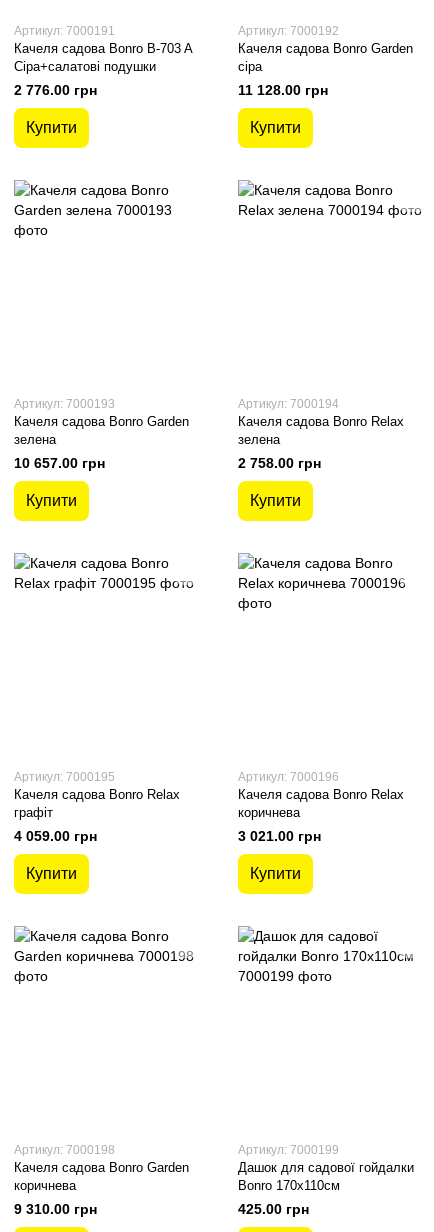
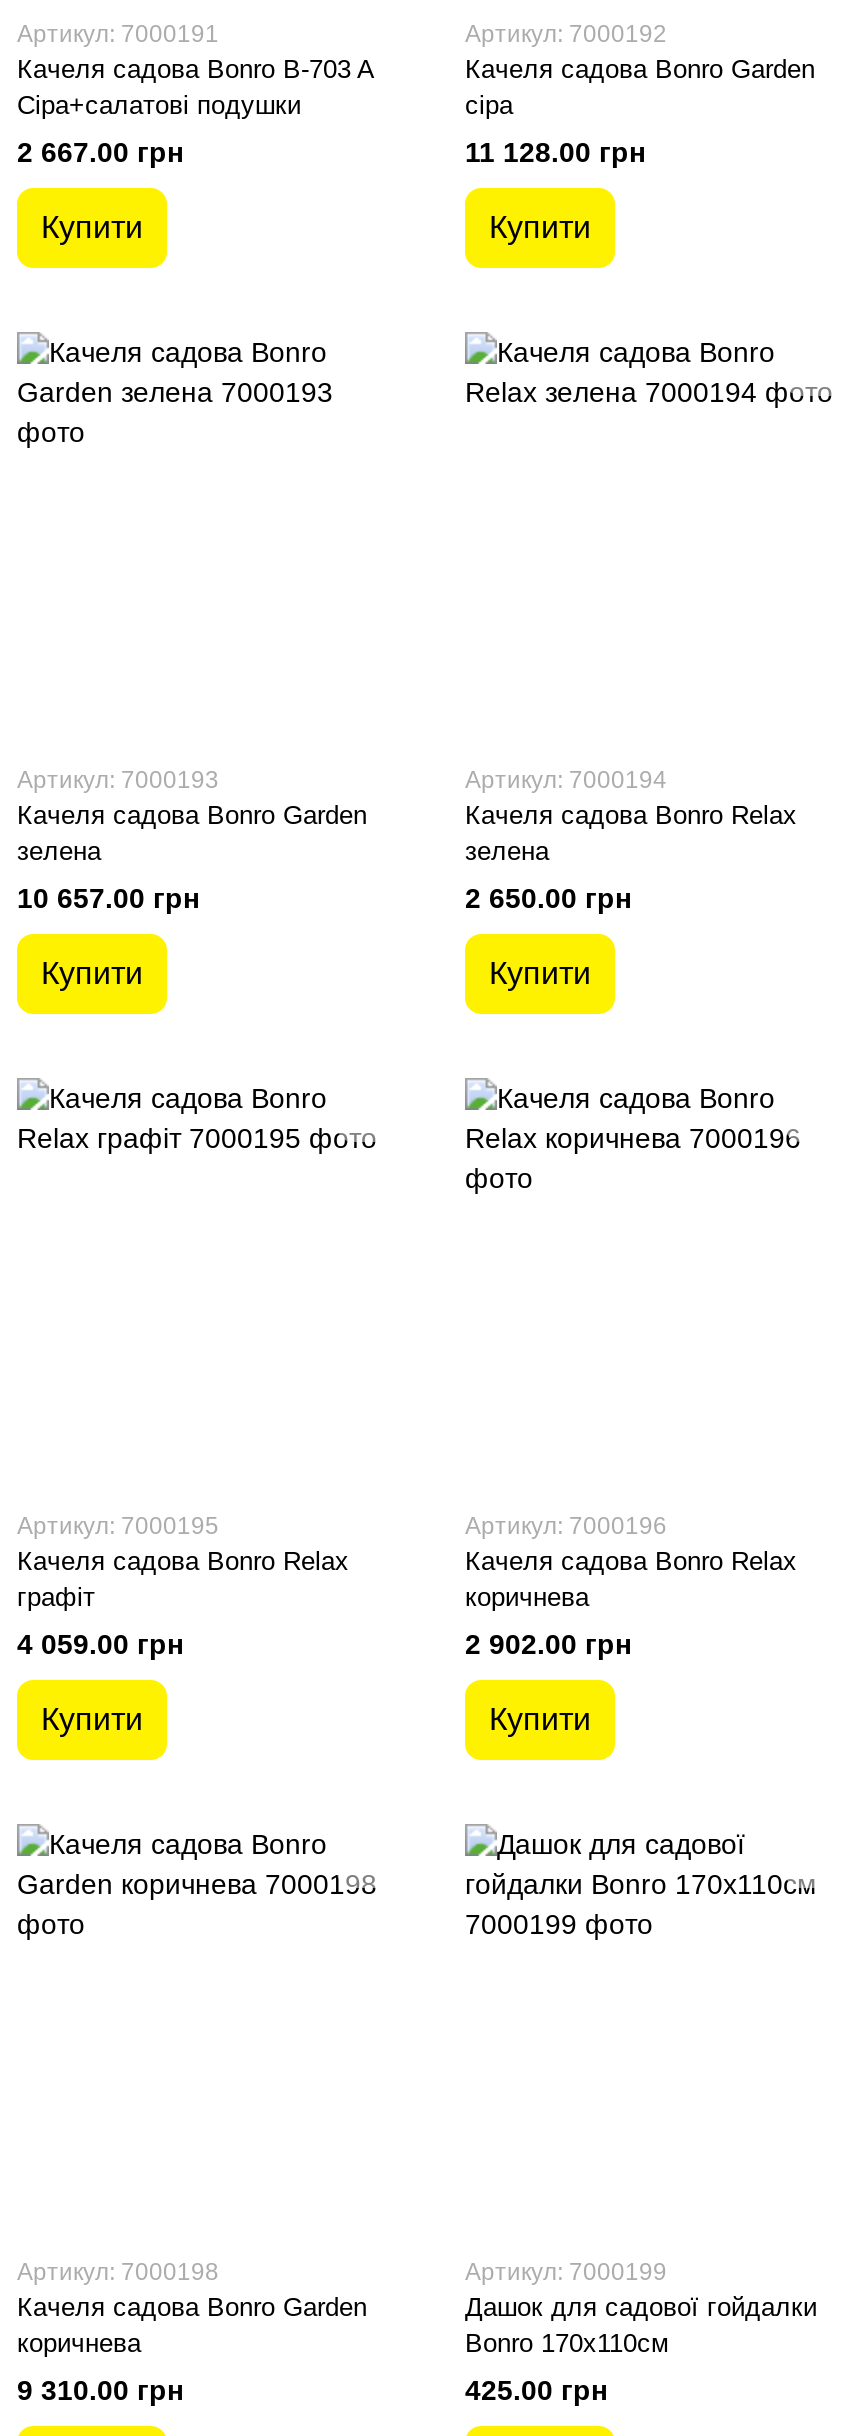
- 2 776.00 грн
+ 2 667.00 грн

- 2 758.00 грн
+ 2 650.00 грн

- 3 021.00 грн
+ 2 902.00 грн
